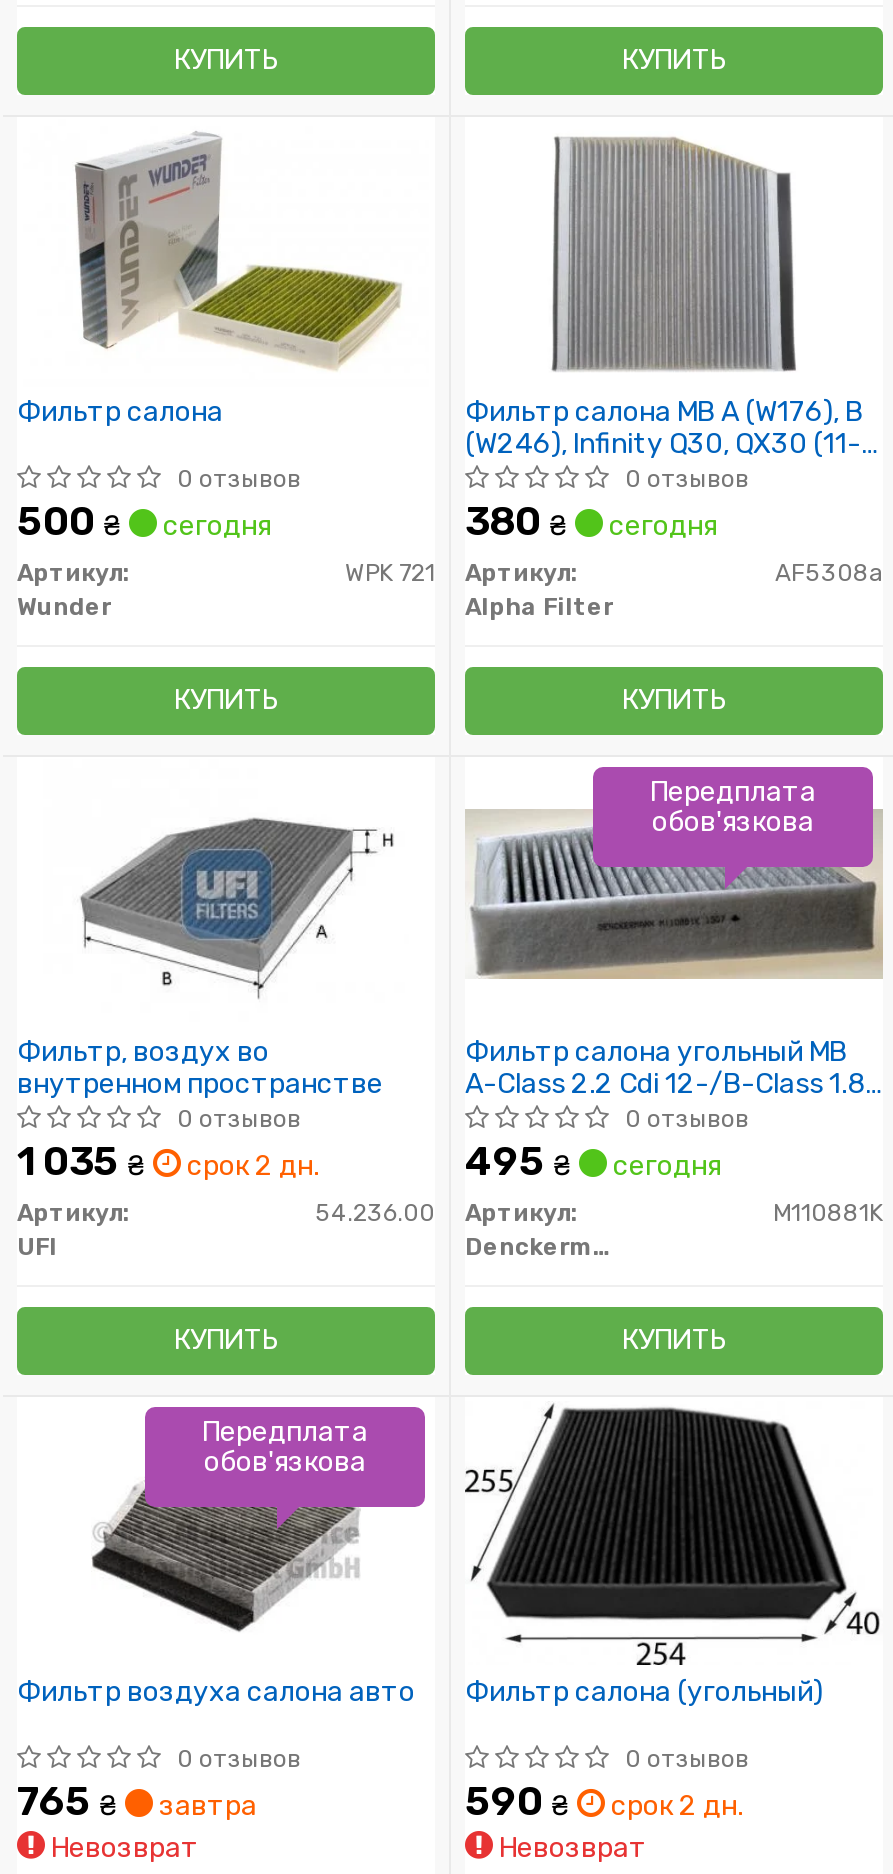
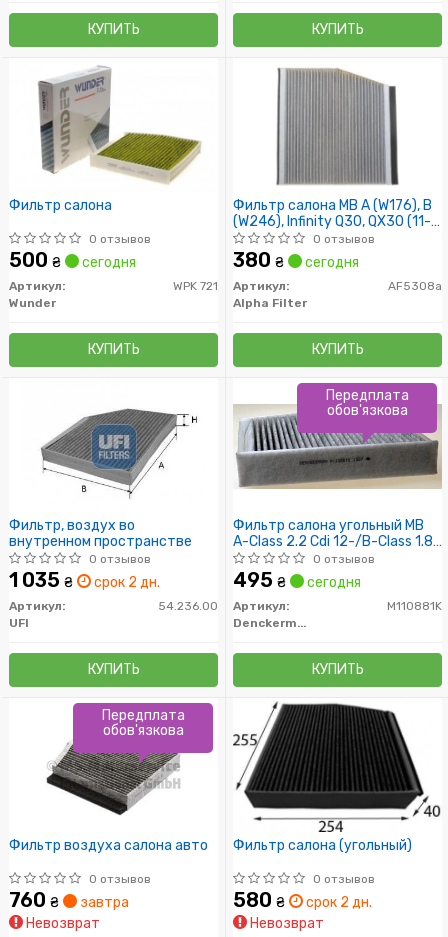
- 765 ₴ завтра
+ 760 ₴ завтра

- 590 ₴ срок 2 дн.
+ 580 ₴ срок 2 дн.
